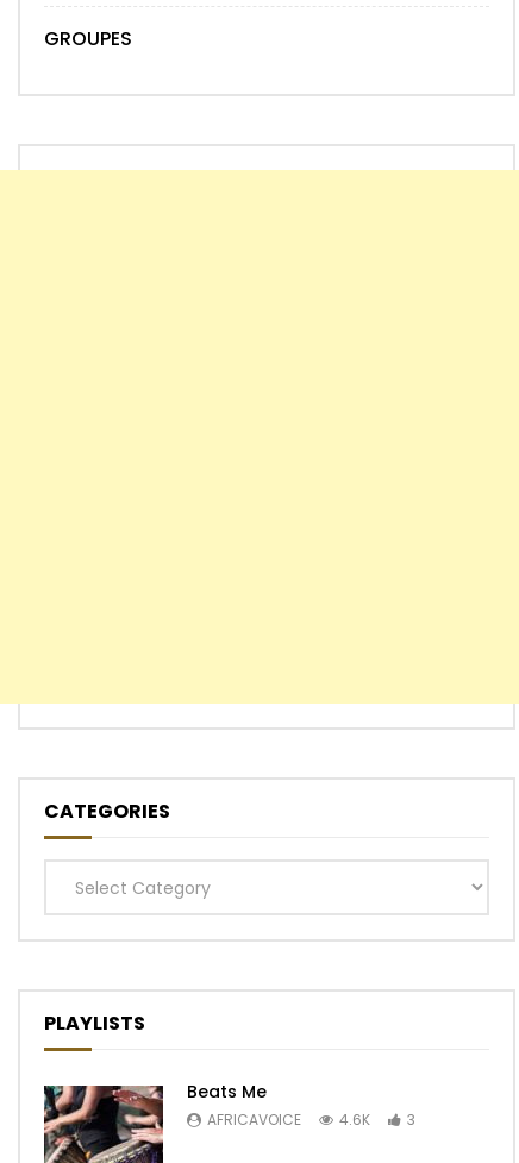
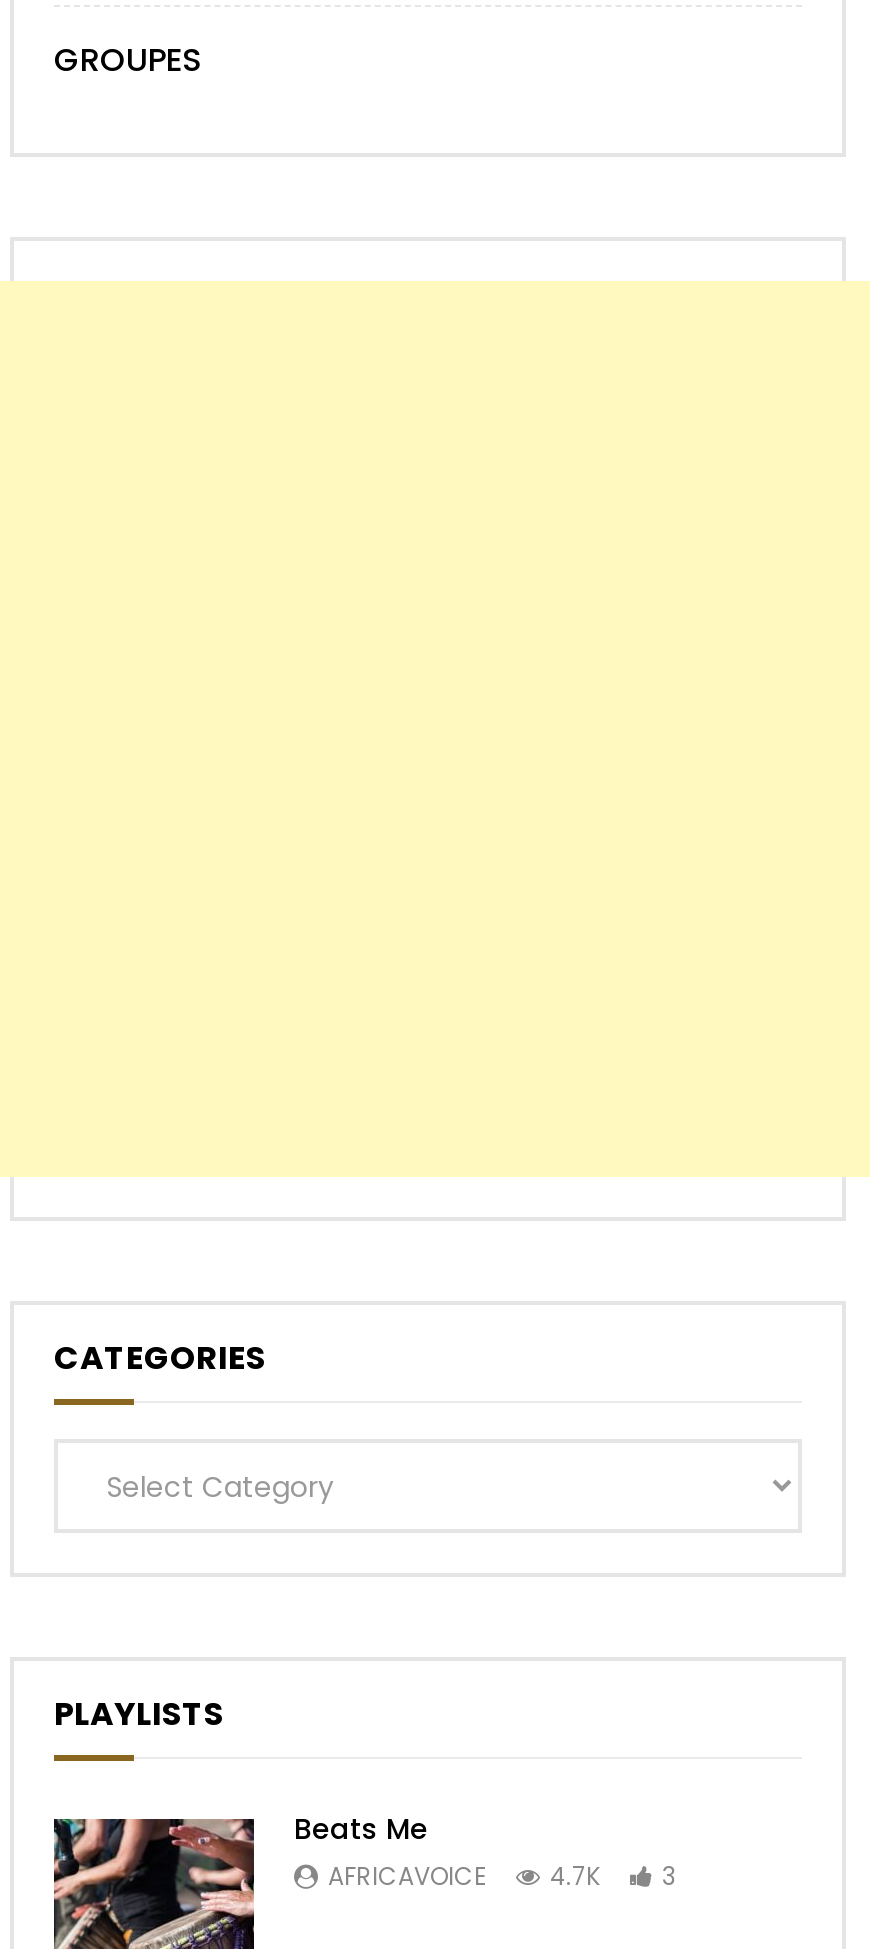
- AFRICAVOICE 4.6K 3
+ AFRICAVOICE 4.7K 3
